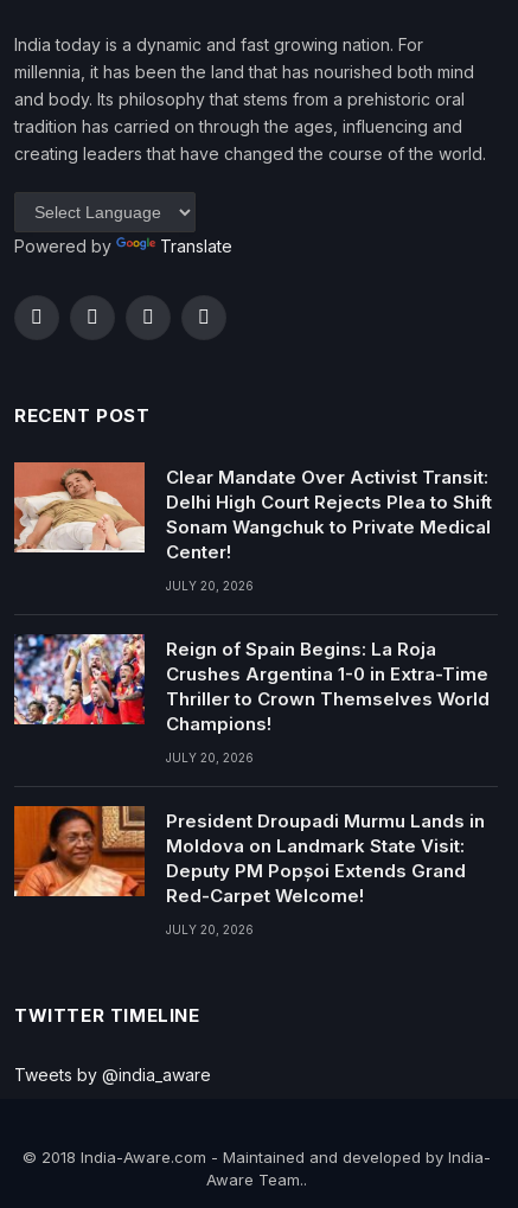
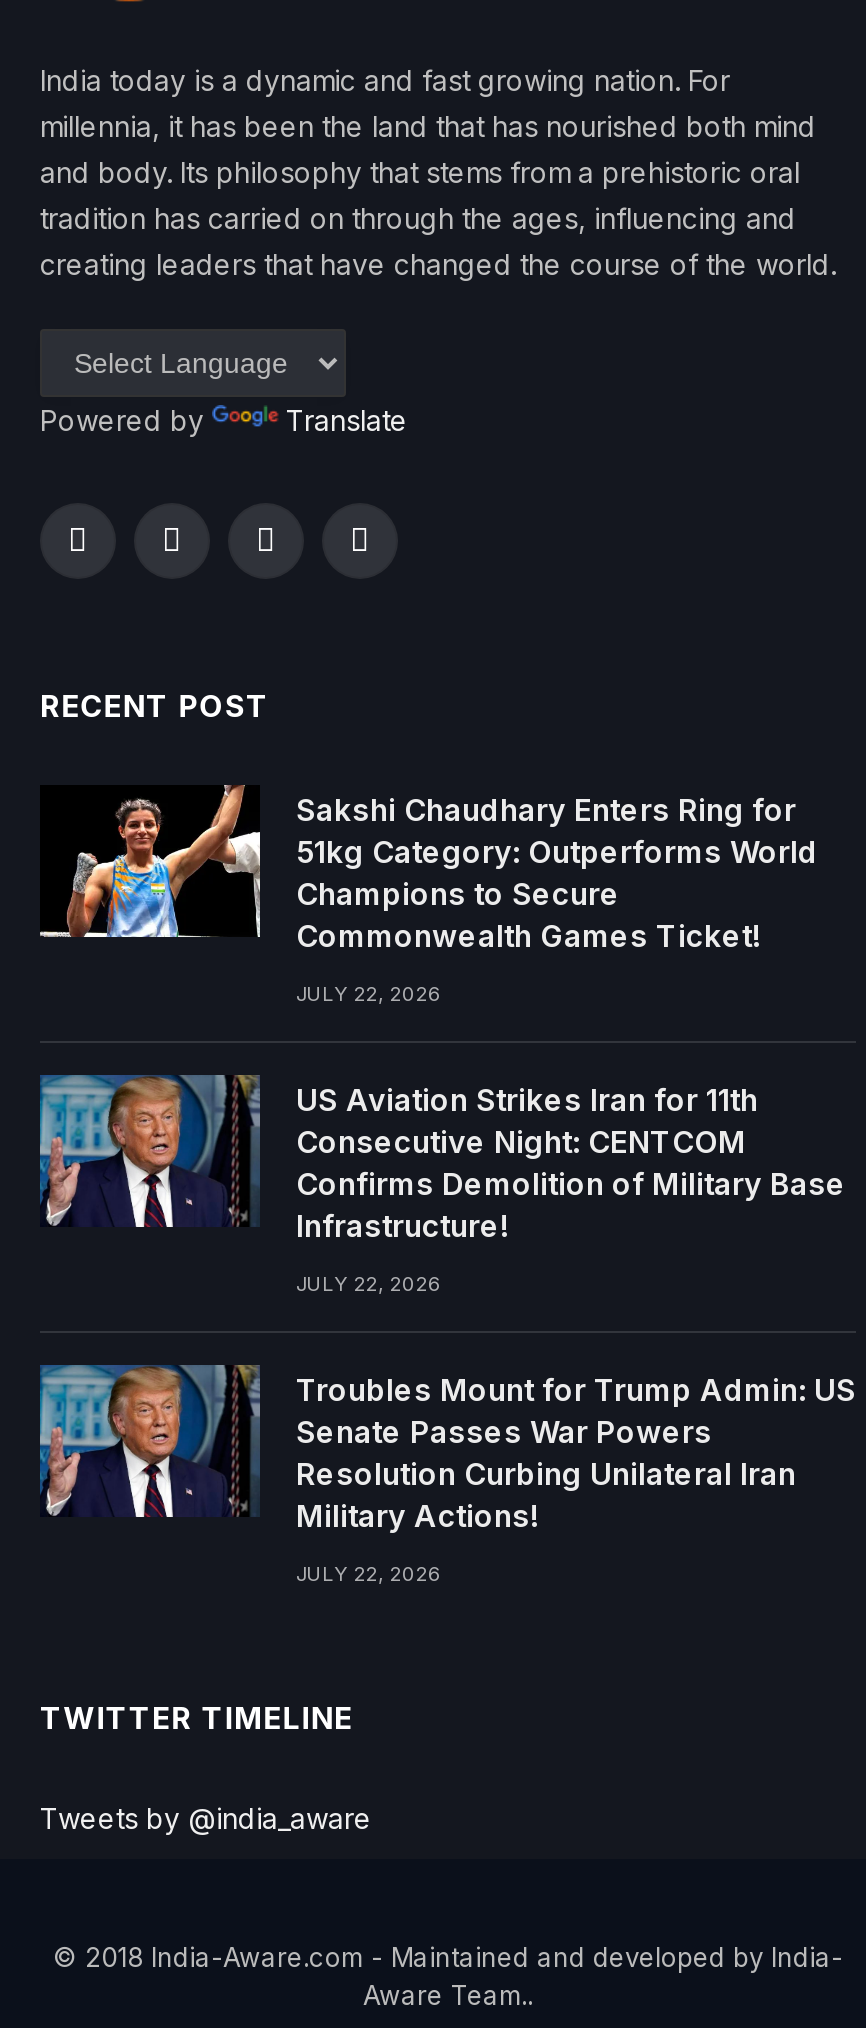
- [image]
- Clear Mandate Over Activist Transit:
- Delhi High Court Rejects Plea to Shift
- Sonam Wangchuk to Private Medical
- Center!
+ [image]
+ Sakshi Chaudhary Enters Ring for
+ 51kg Category: Outperforms World
+ Champions to Secure
+ Commonwealth Games Ticket!

- JULY 20, 2026
+ JULY 22, 2026

- [image]
- Reign of Spain Begins: La Roja
- Crushes Argentina 1-0 in Extra-Time
- Thriller to Crown Themselves World
- Champions!
+ [image]
+ US Aviation Strikes Iran for 11th
+ Consecutive Night: CENTCOM
+ Confirms Demolition of Military Base
+ Infrastructure!

- JULY 20, 2026
+ JULY 22, 2026

- [image]
- President Droupadi Murmu Lands in
- Moldova on Landmark State Visit:
- Deputy PM Popșoi Extends Grand
- Red-Carpet Welcome!
+ [image]
+ Troubles Mount for Trump Admin: US
+ Senate Passes War Powers
+ Resolution Curbing Unilateral Iran
+ Military Actions!

- JULY 20, 2026
+ JULY 22, 2026
